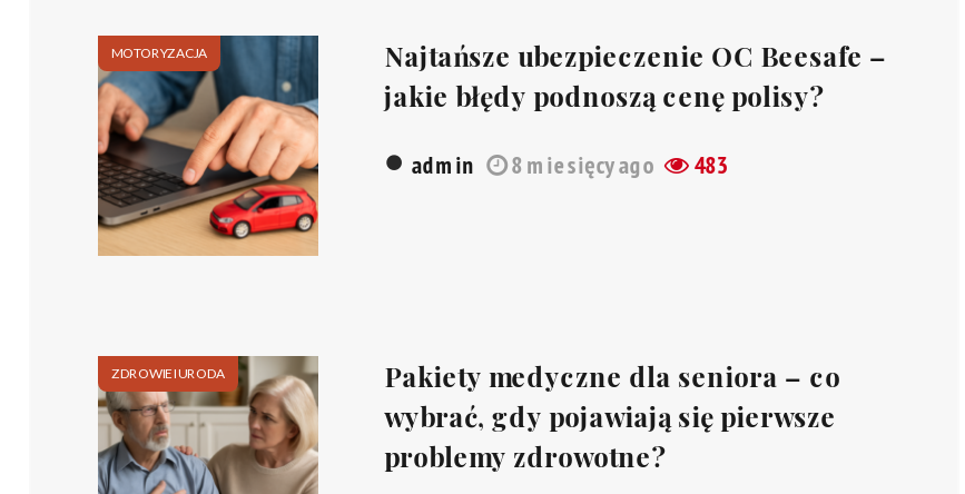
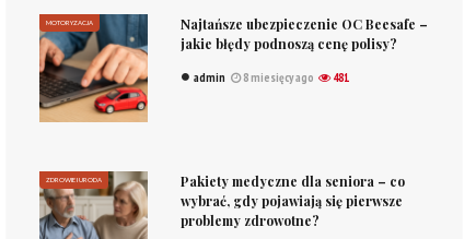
- admin 8 miesięcy ago 483
+ admin 8 miesięcy ago 481
